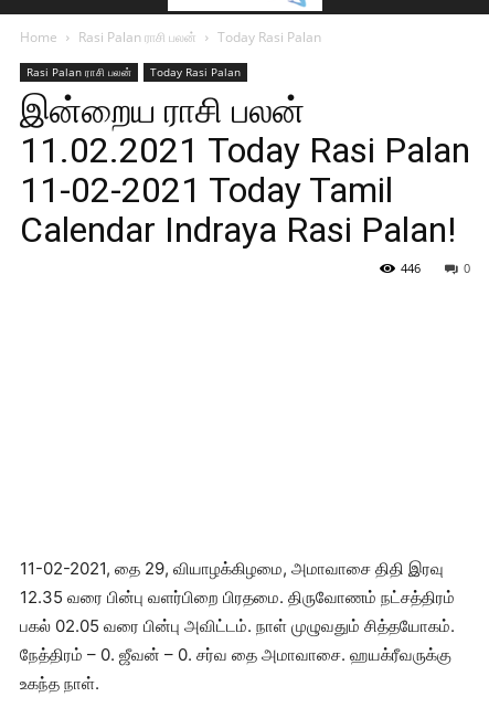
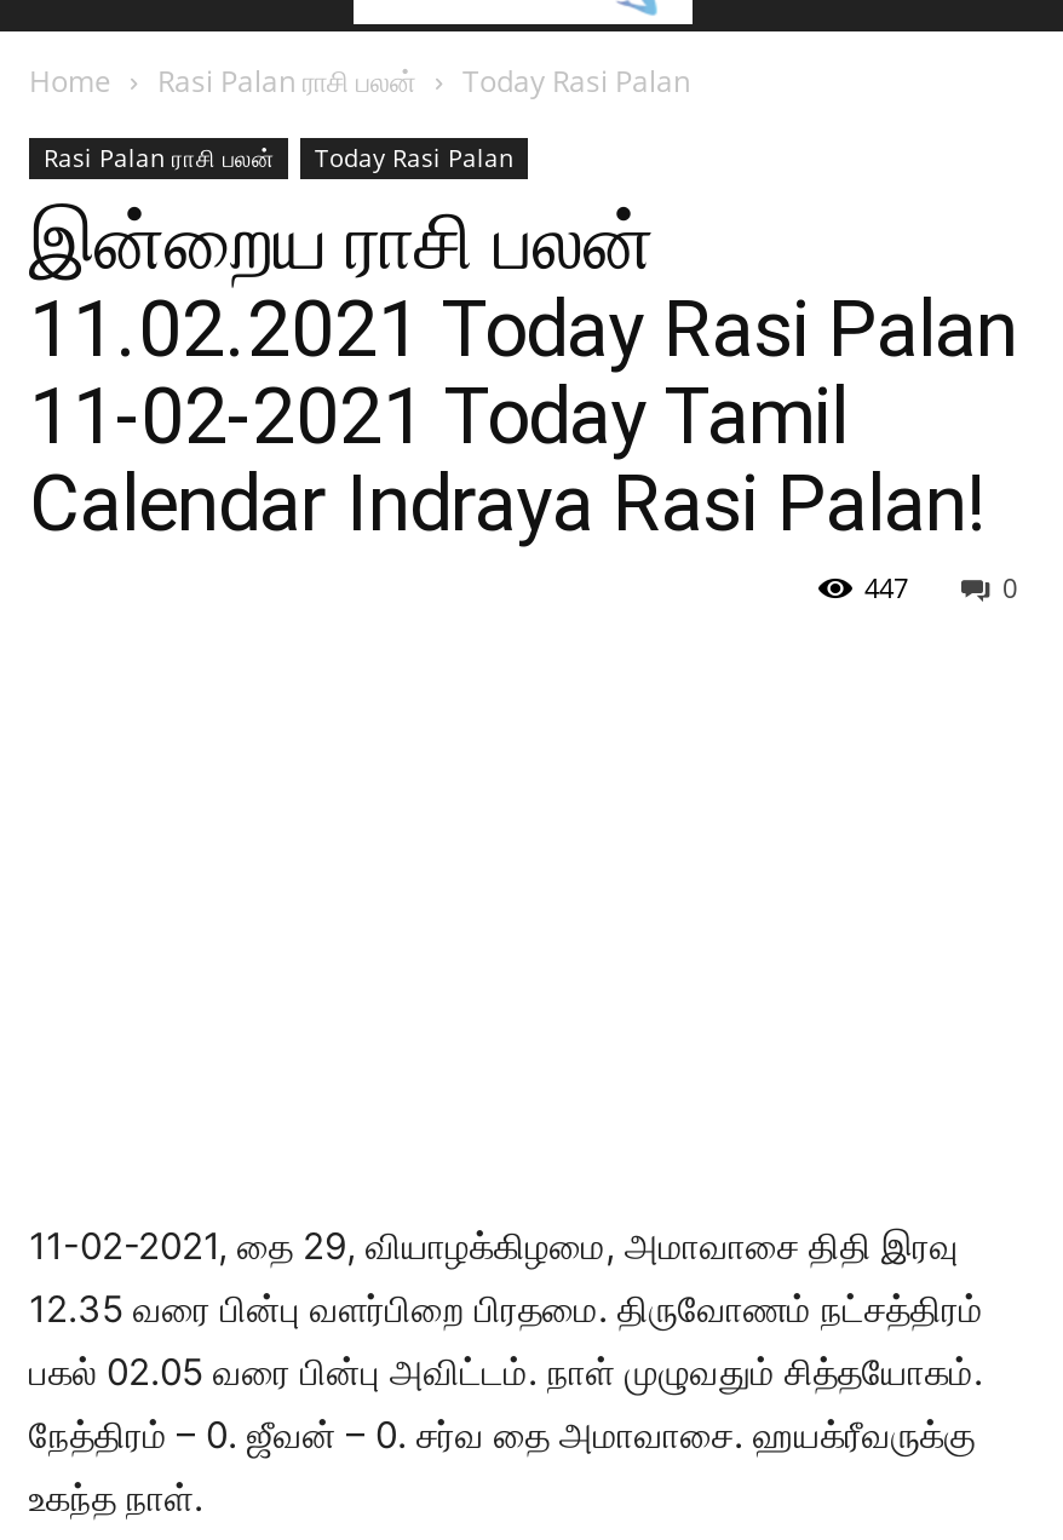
- 446
+ 447
